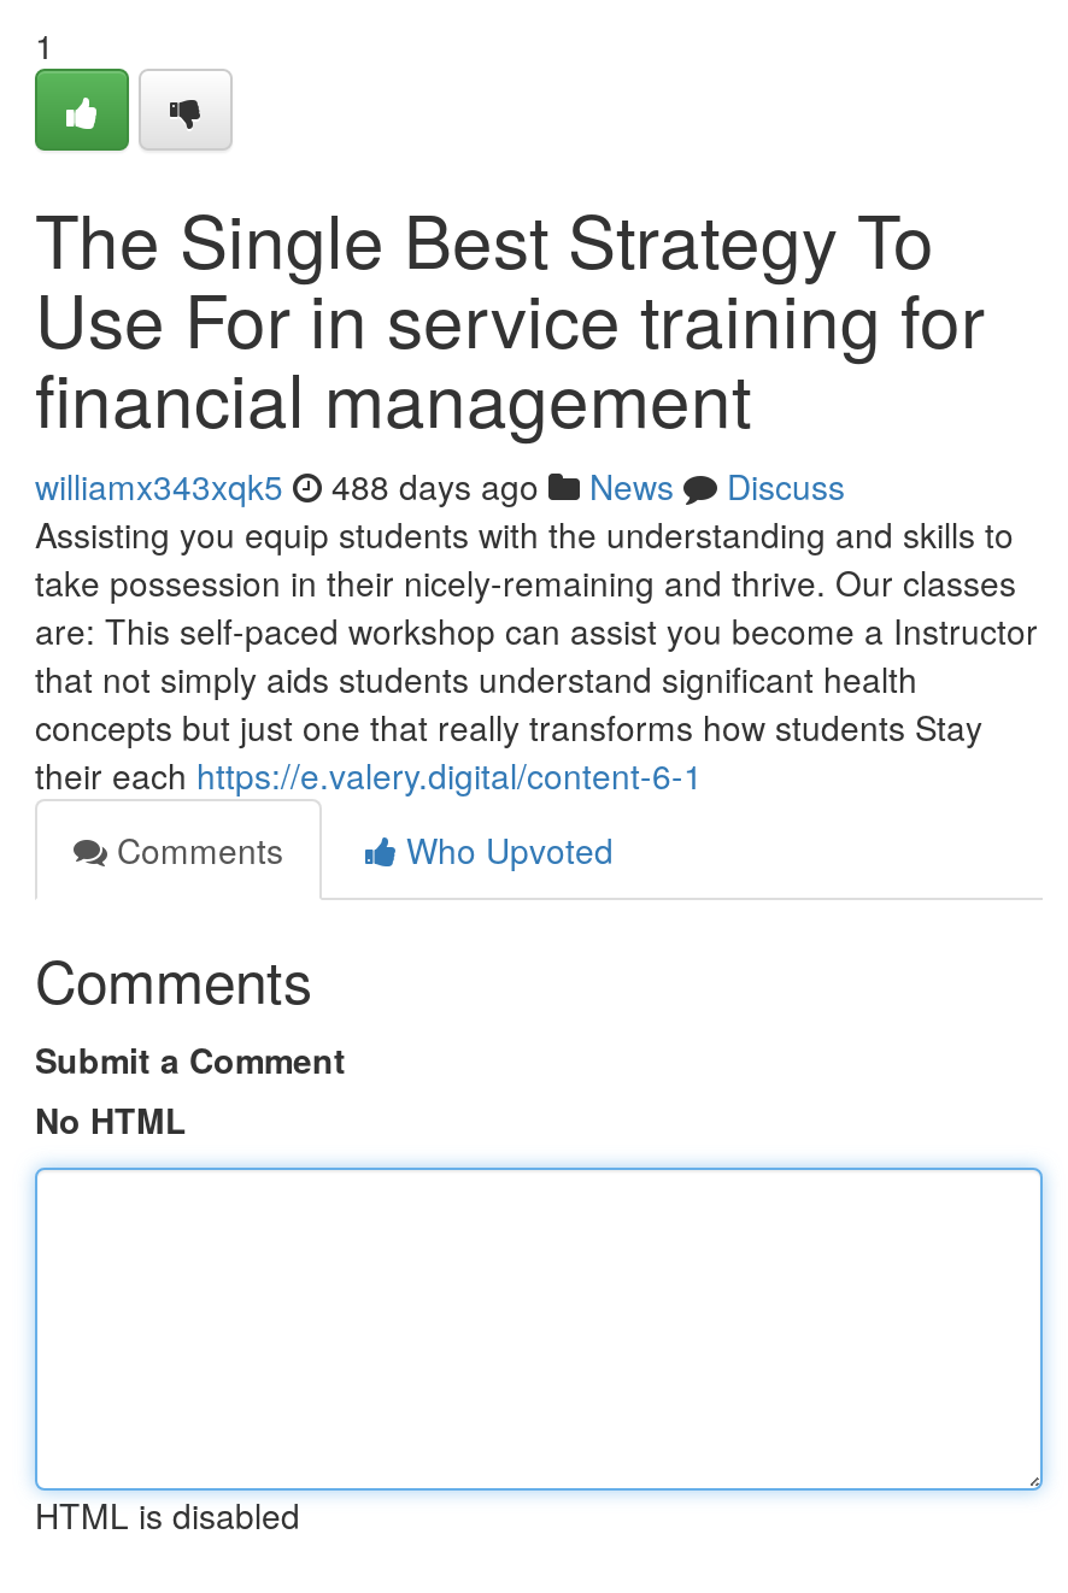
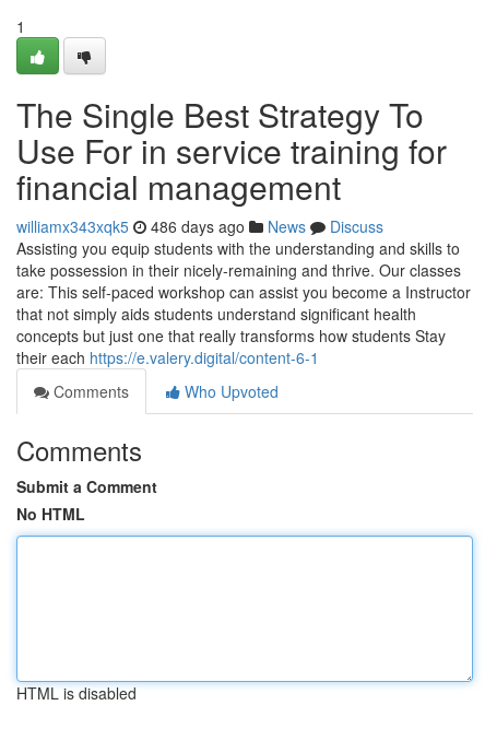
- williamx343xqk5 488 days ago News Discuss
+ williamx343xqk5 486 days ago News Discuss
